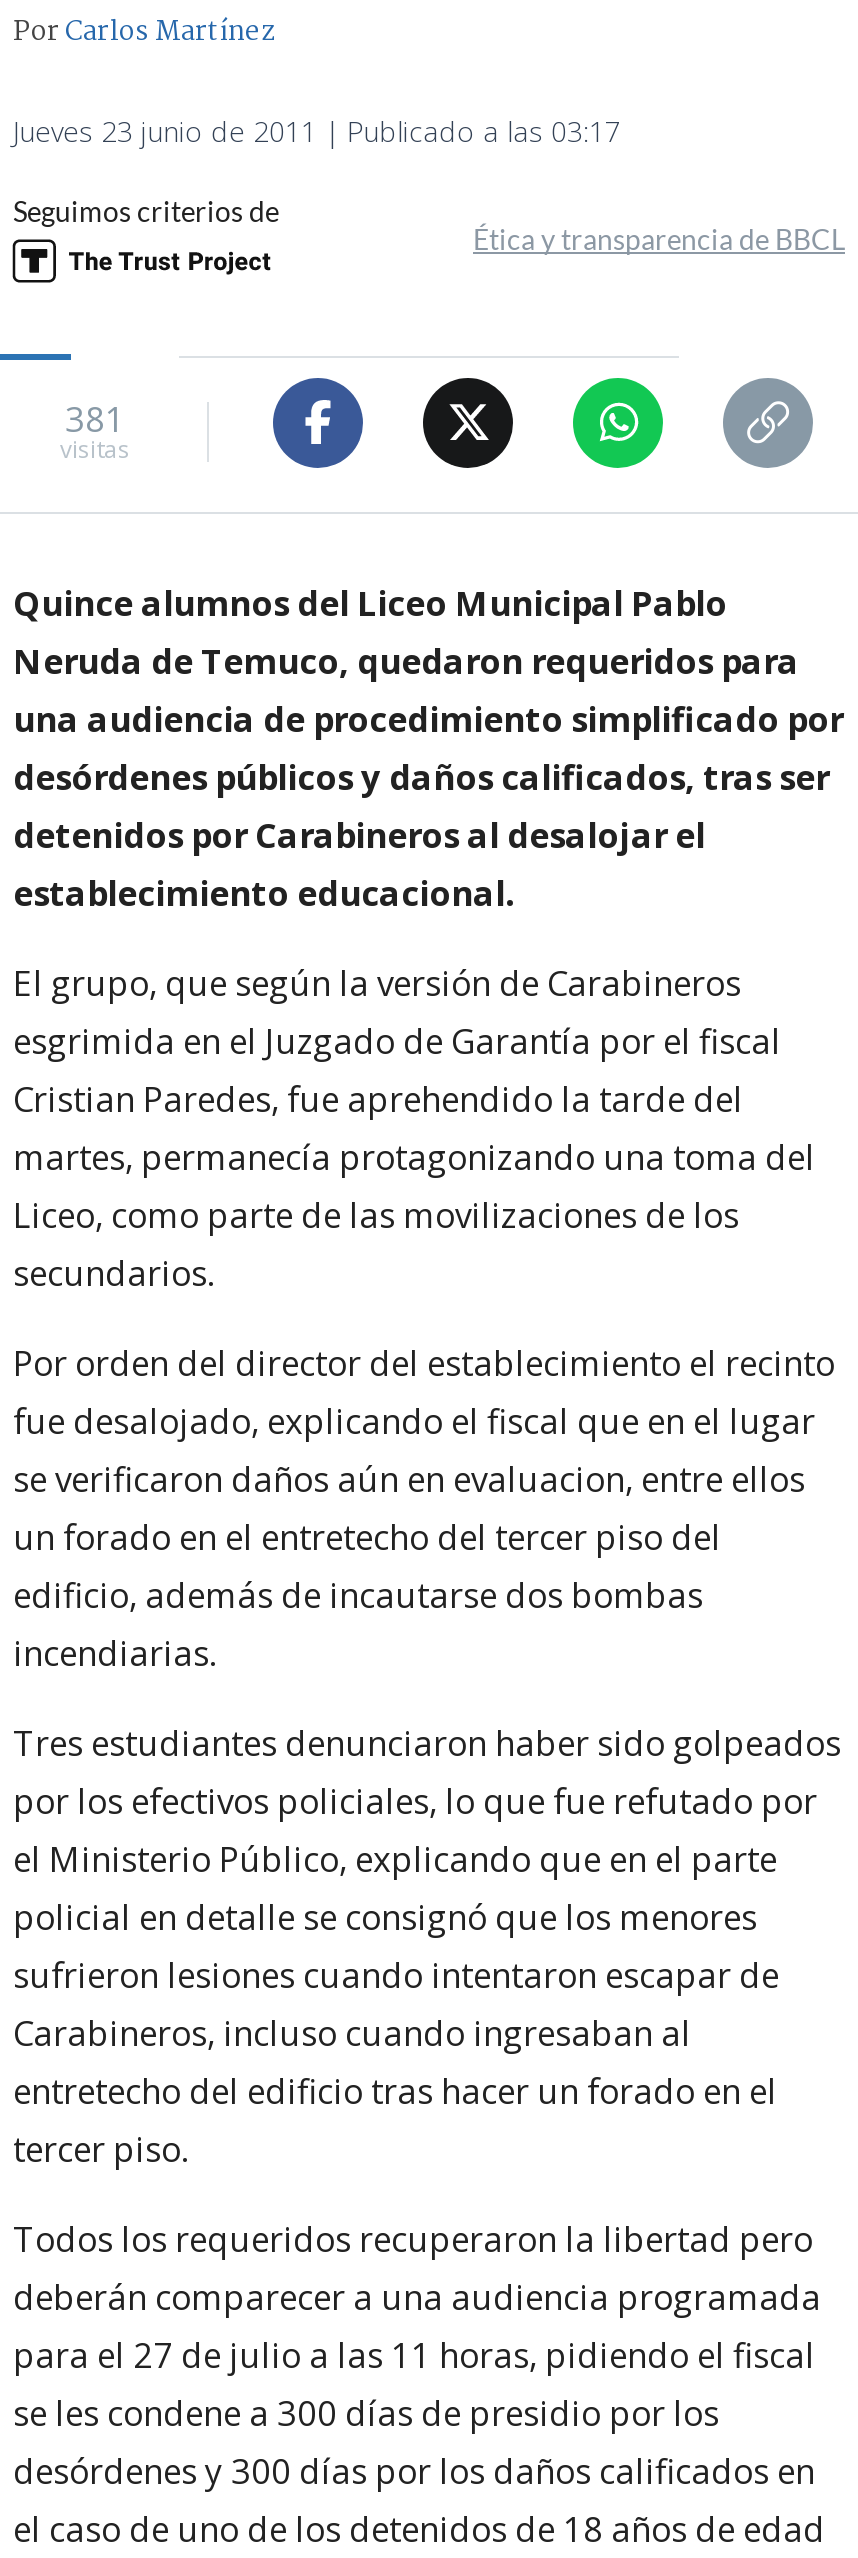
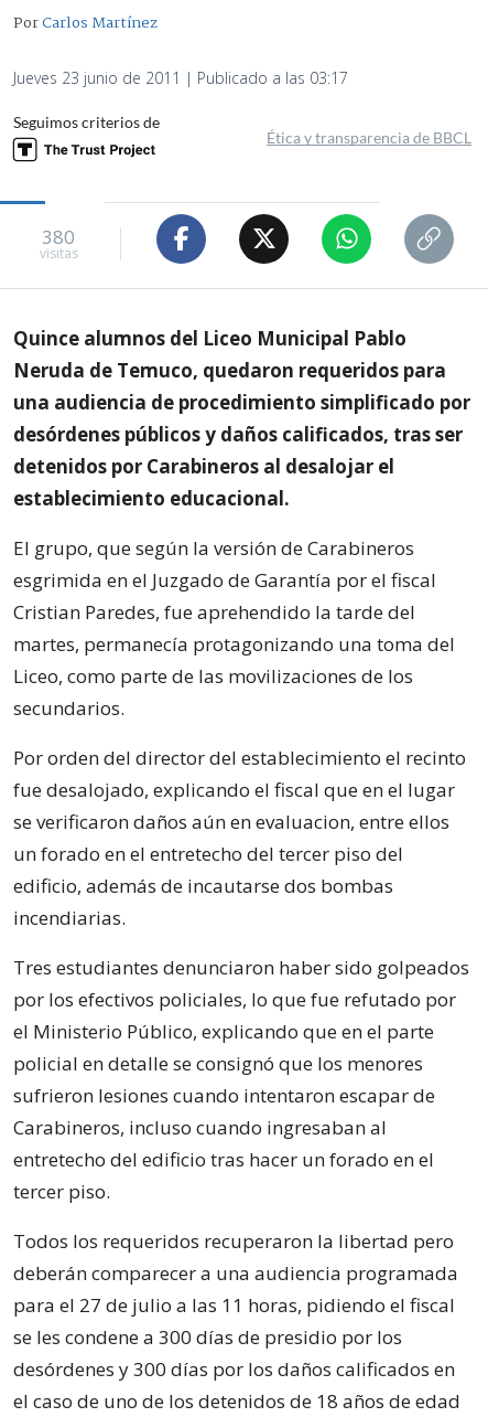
- 381
+ 380
